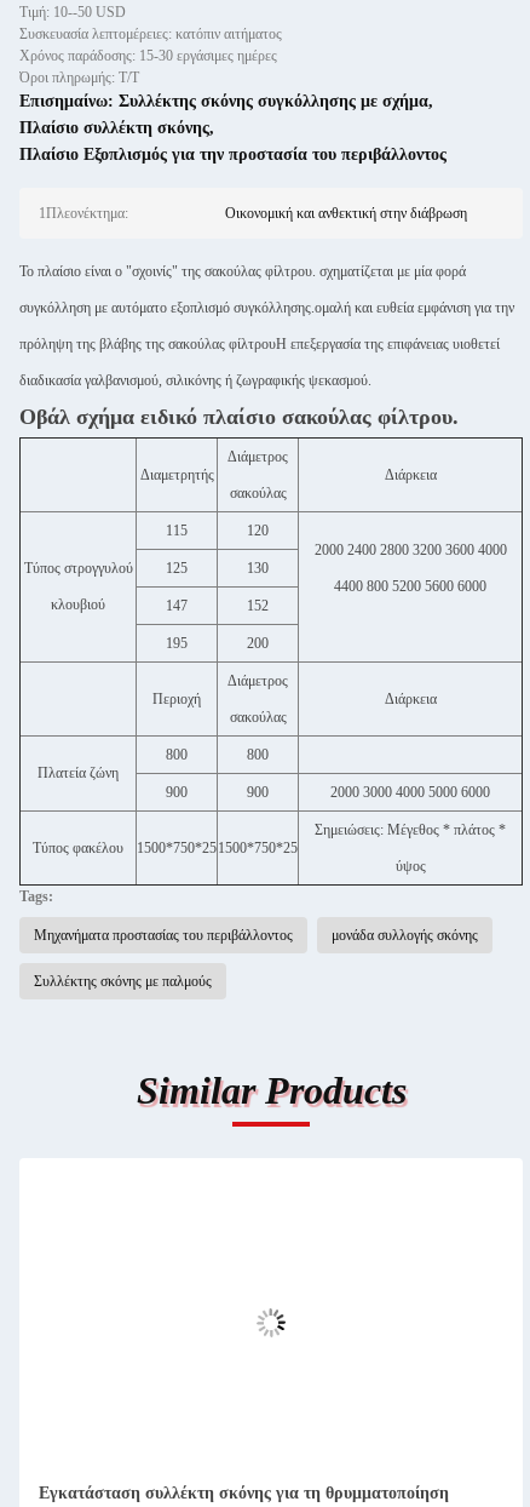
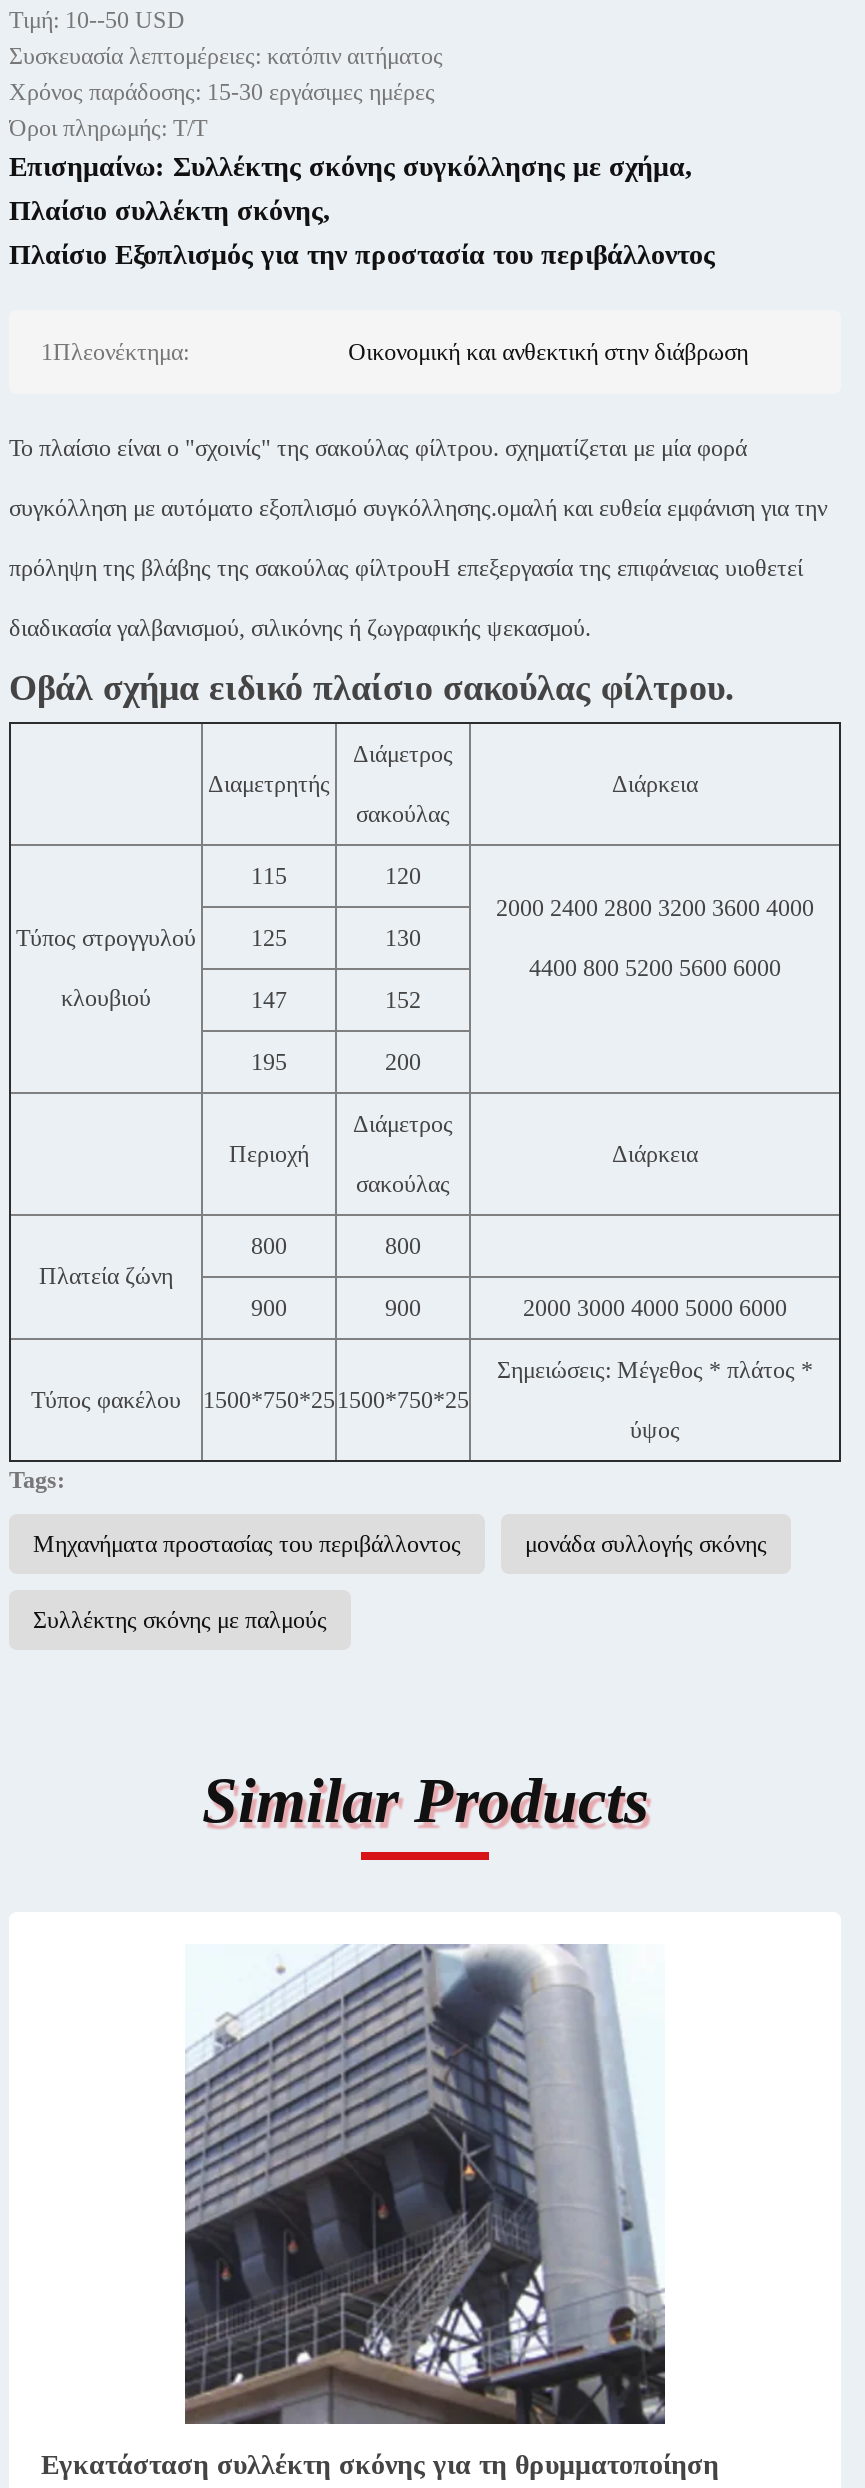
+ [image]
